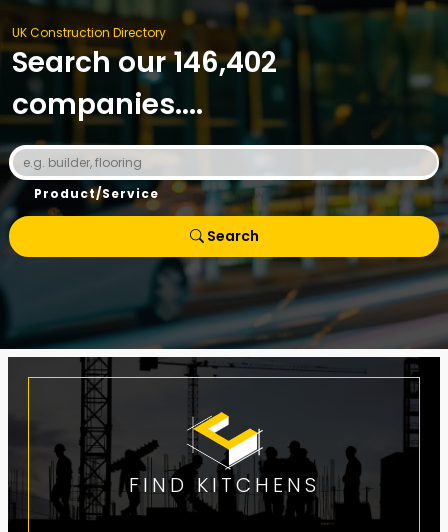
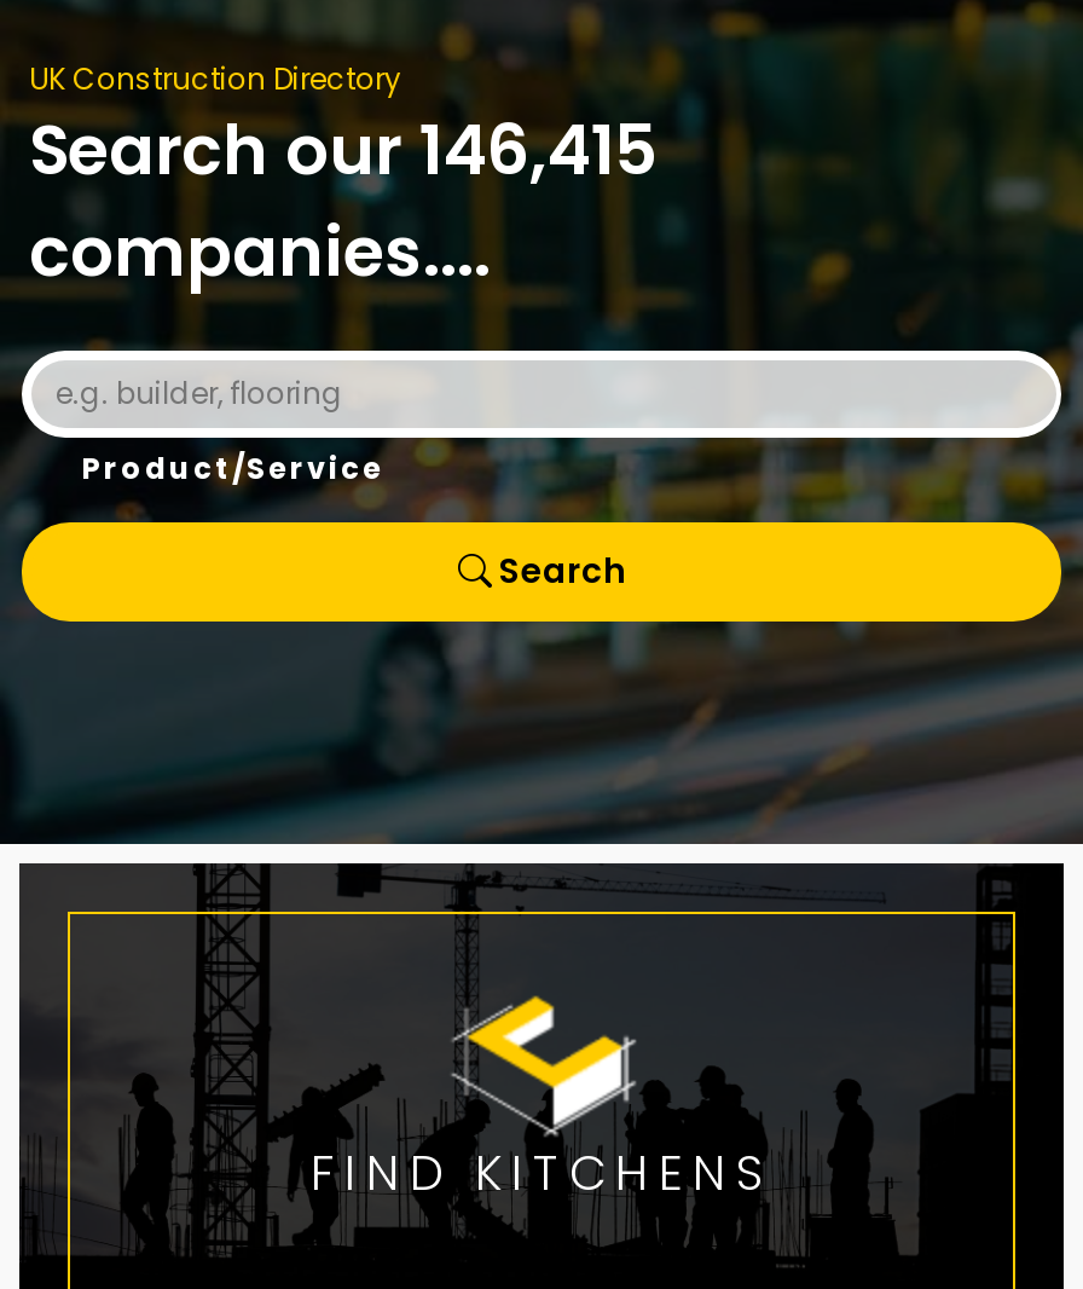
- Search our 146,402
+ Search our 146,415
